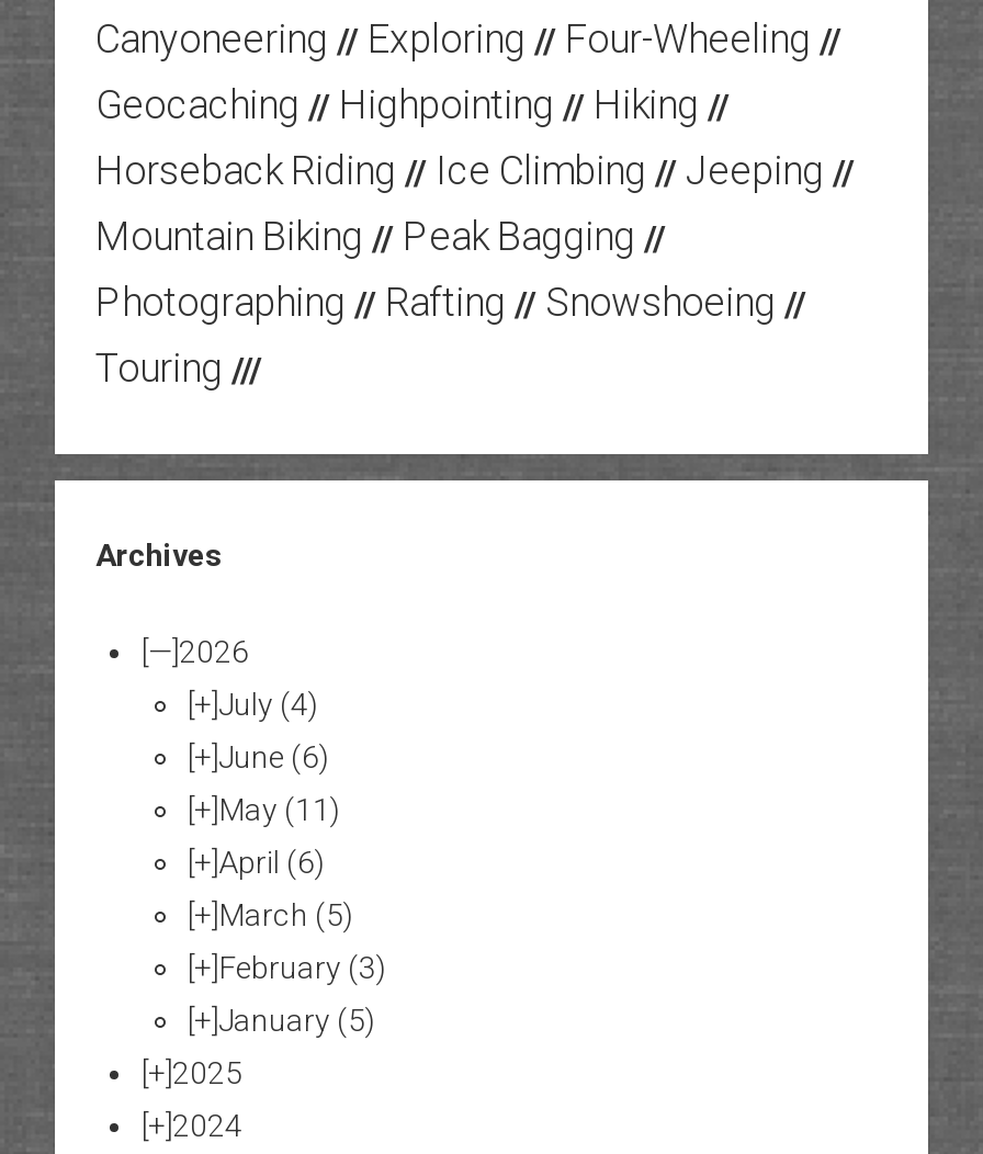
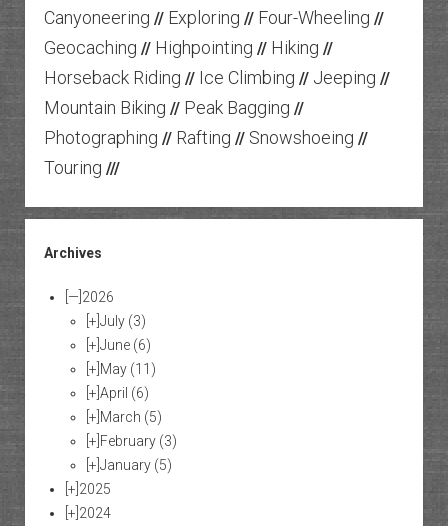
- [+]July (4)
+ [+]July (3)
